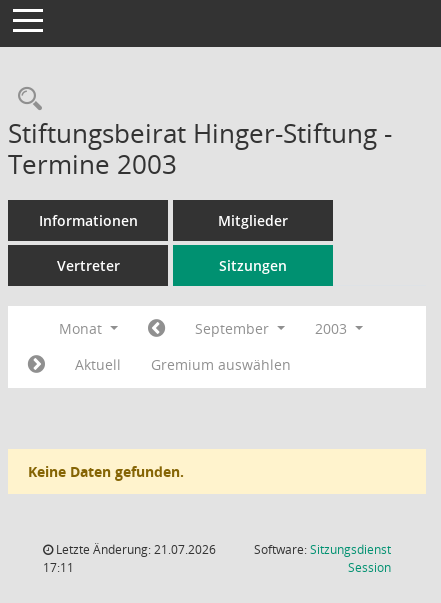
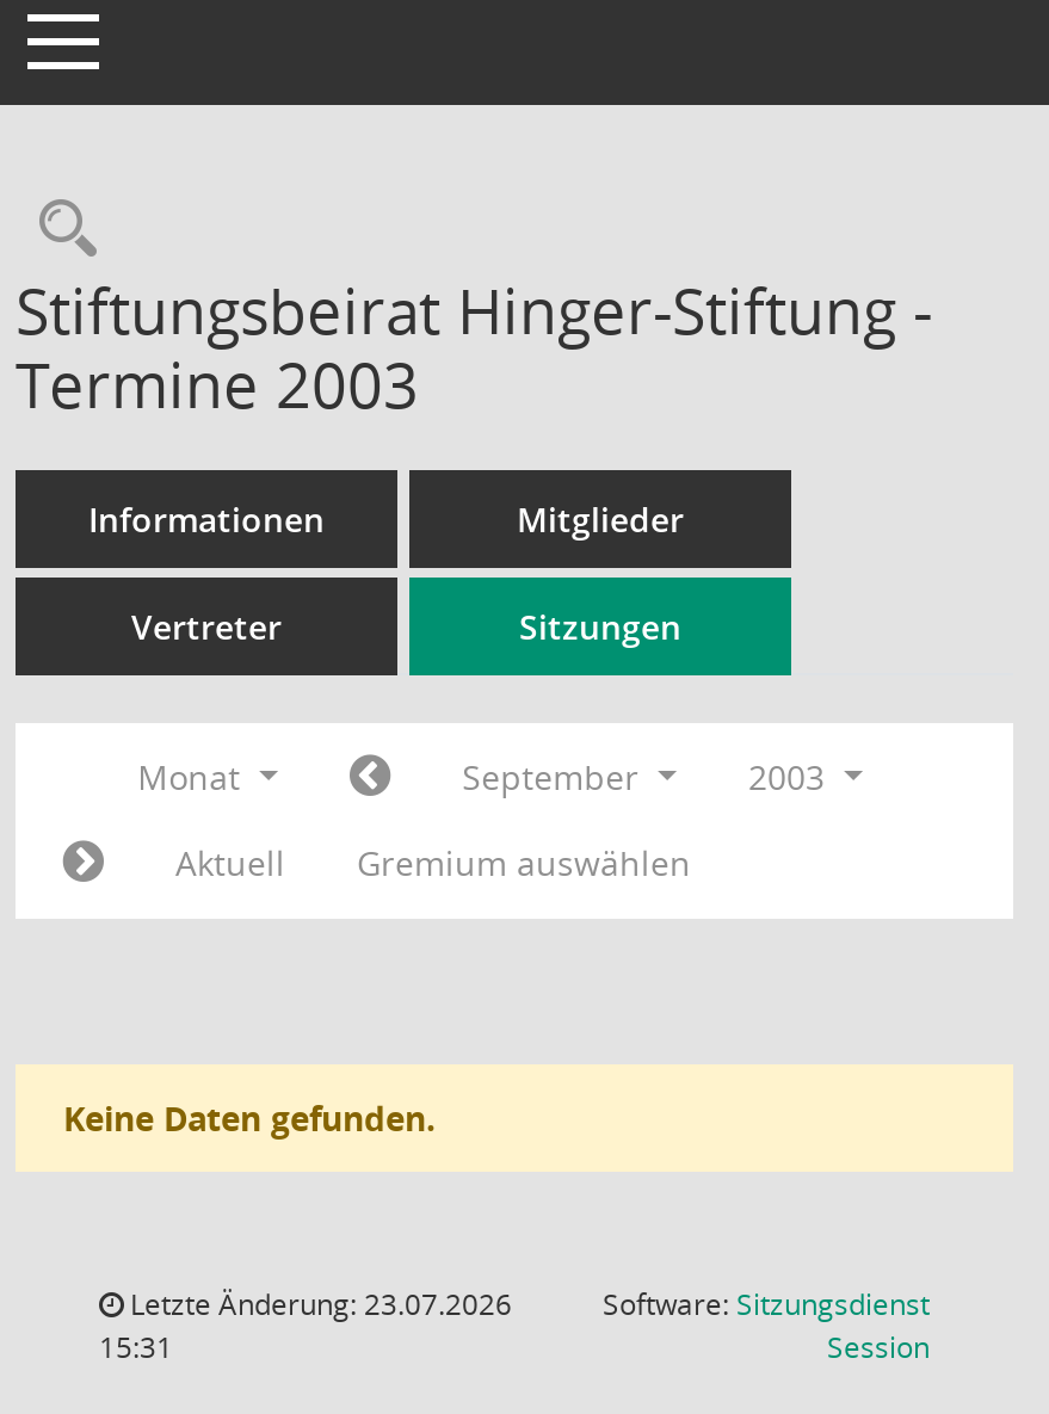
- Letzte Änderung: 21.07.2026
+ Letzte Änderung: 23.07.2026

- 17:11
+ 15:31
